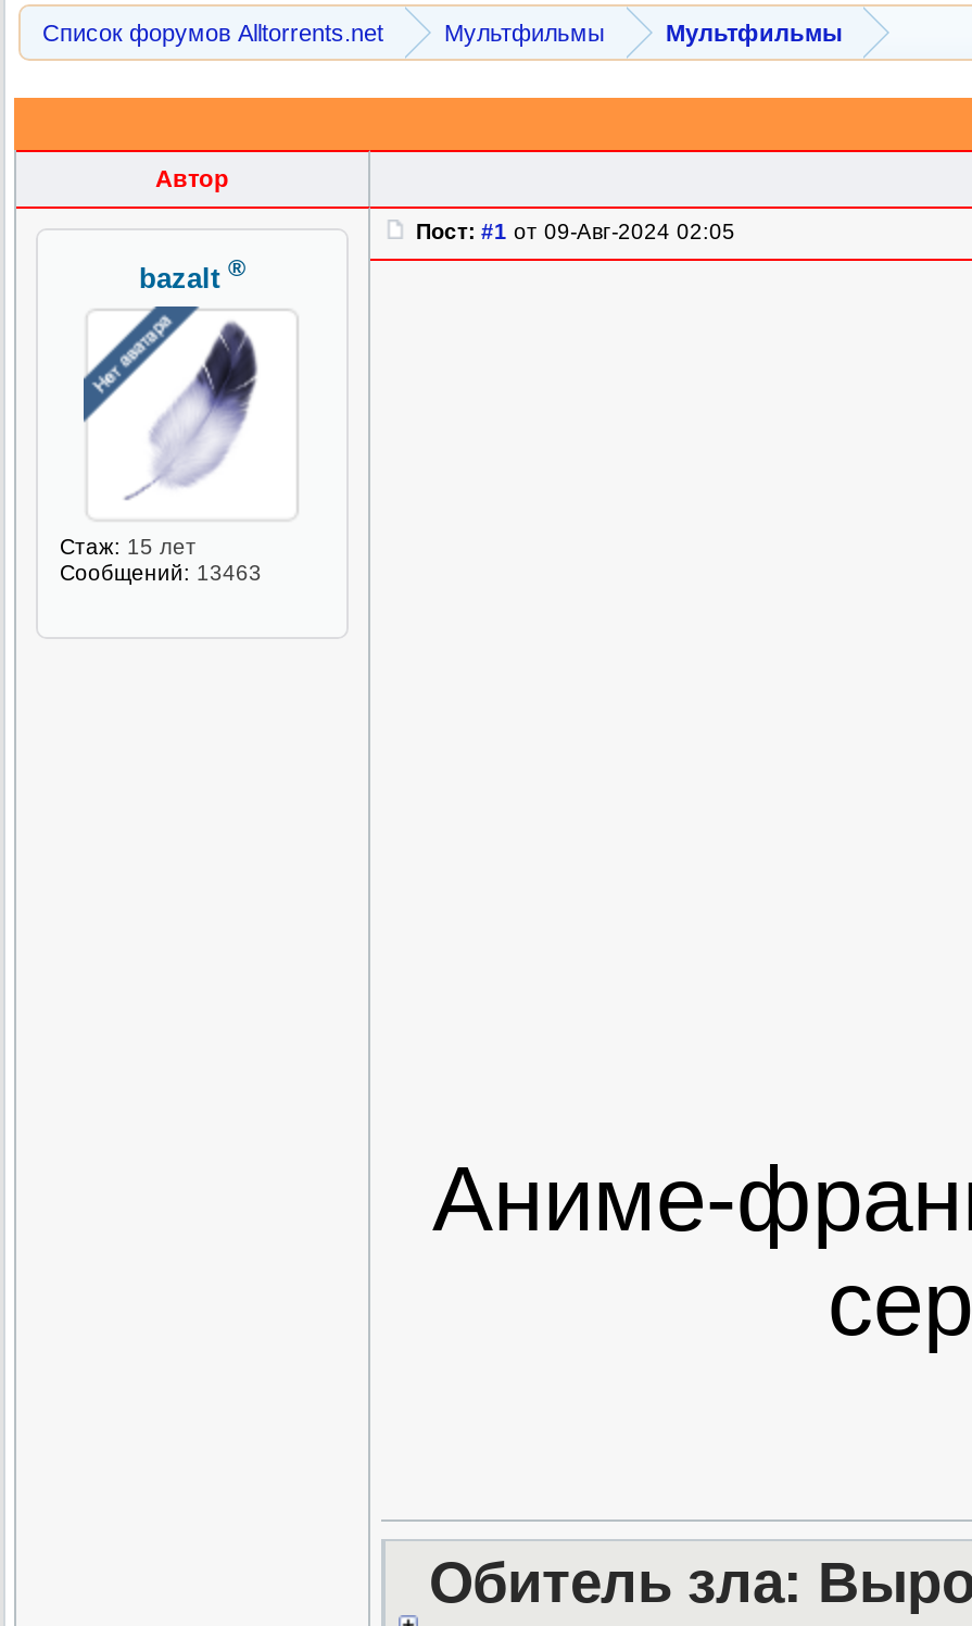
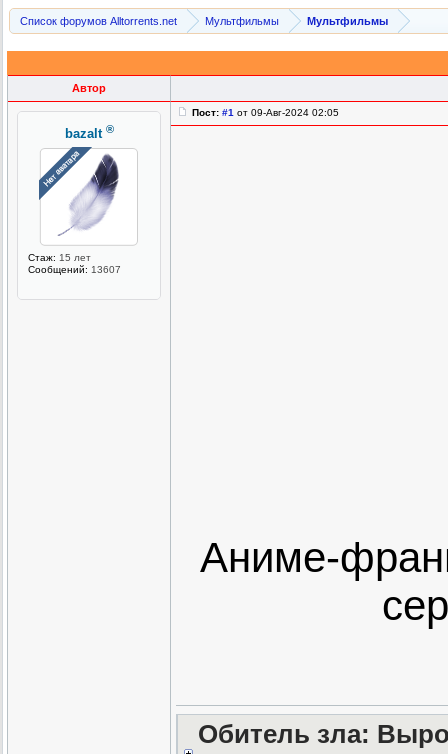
- Сообщений: 13463
+ Сообщений: 13607
